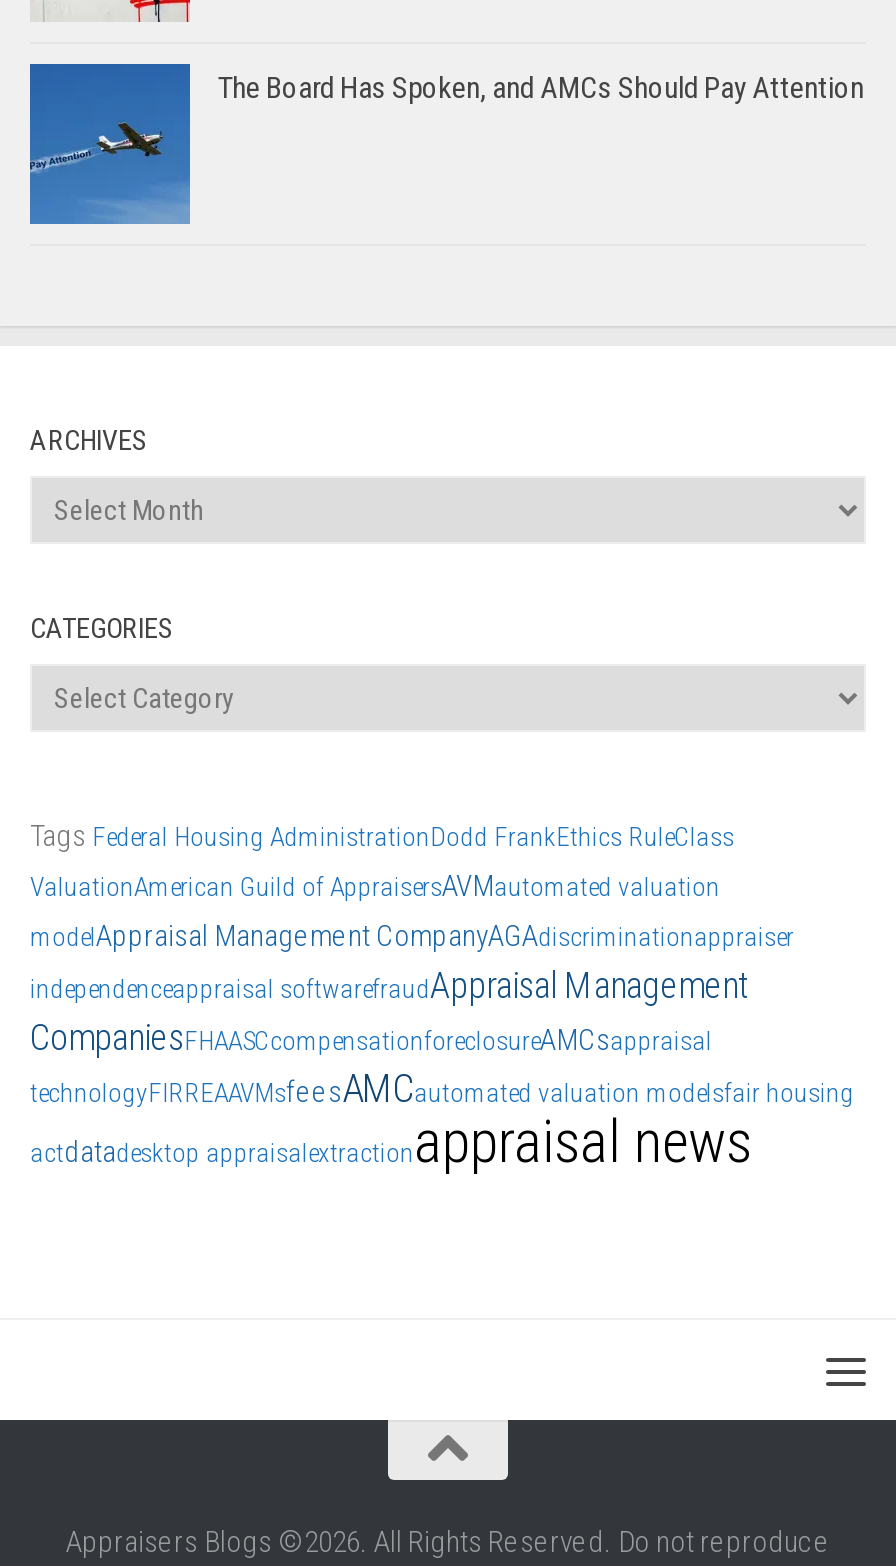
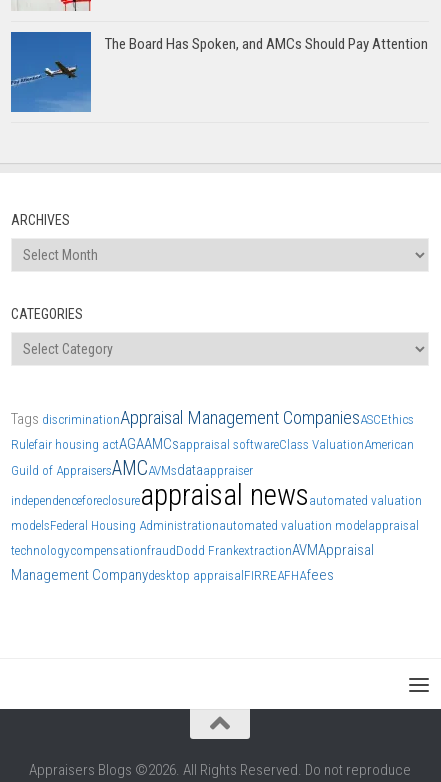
- Tags Federal Housing AdministrationDodd FrankEthics RuleClass
- ValuationAmerican Guild of AppraisersAVMautomated valuation
- modelAppraisal Management CompanyAGAdiscriminationappraiser
- independenceappraisal softwarefraudAppraisal Management
- CompaniesFHAASCcompensationforeclosureAMCsappraisal
- technologyFIRREAAVMsfeesAMCautomated valuation modelsfair housing
- actdatadesktop appraisalextractionappraisal news
+ Tags discriminationAppraisal Management CompaniesASCEthics
+ Rulefair housing actAGAAMCsappraisal softwareClass ValuationAmerican
+ Guild of AppraisersAMCAVMsdataappraiser
+ independenceforeclosureappraisal newsautomated valuation
+ modelsFederal Housing Administrationautomated valuation modelappraisal
+ technologycompensationfraudDodd FrankextractionAVMAppraisal
+ Management Companydesktop appraisalFIRREAFHAfees
